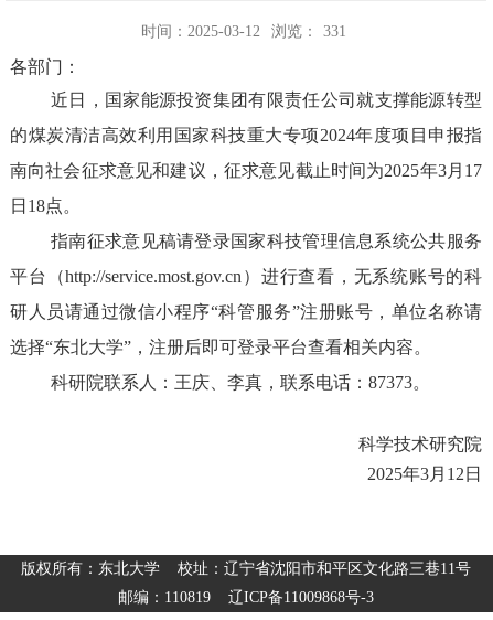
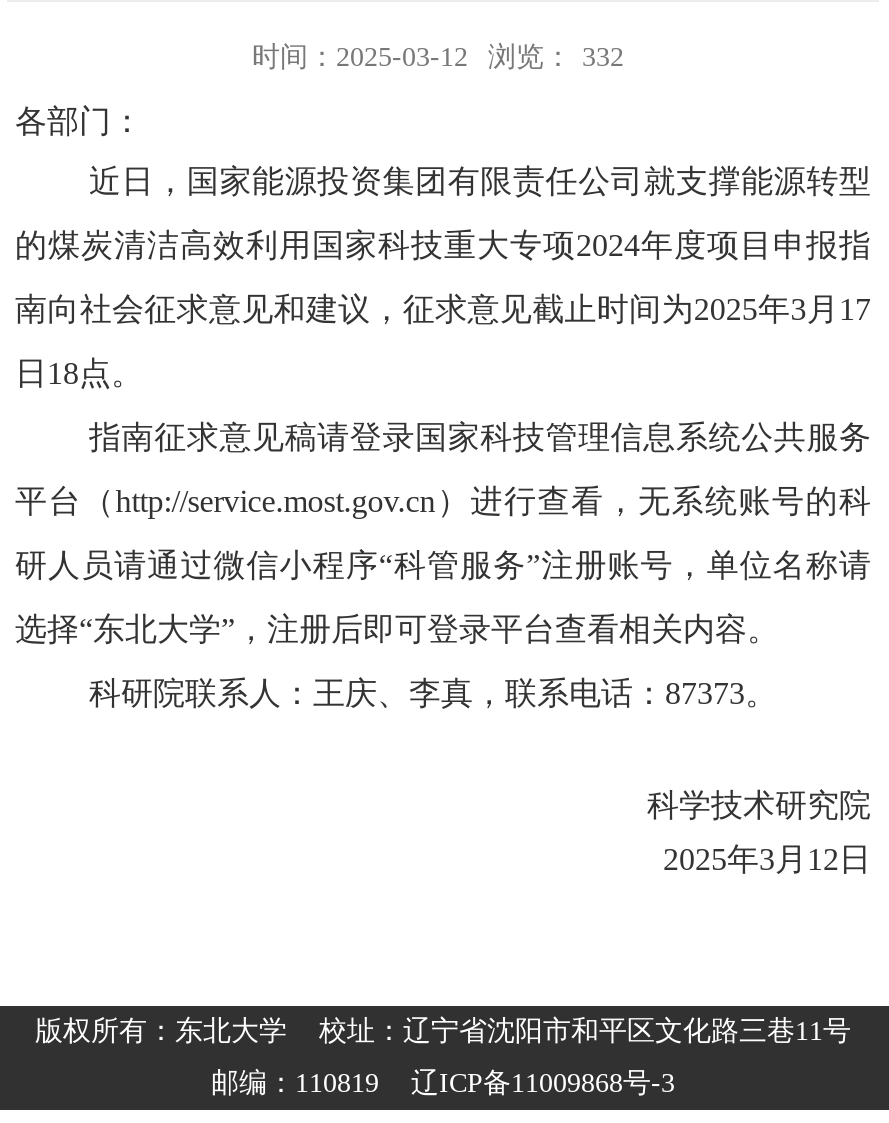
- 时间：2025-03-12 浏览： 331
+ 时间：2025-03-12 浏览： 332
